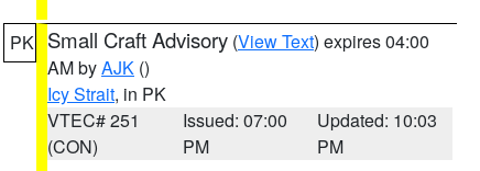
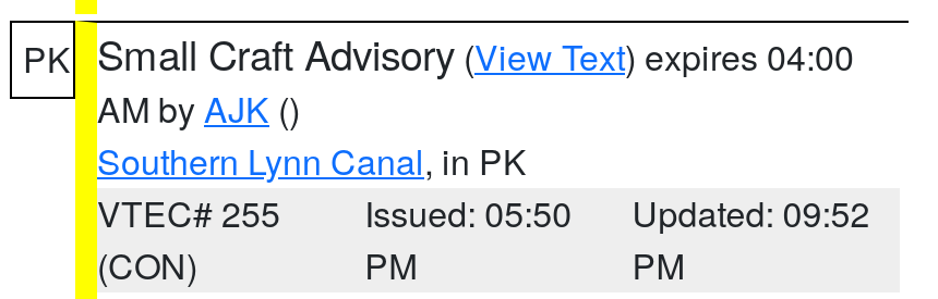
- Icy Strait, in PK
- VTEC# 251
+ Southern Lynn Canal, in PK
+ VTEC# 255

- Issued: 07:00
+ Issued: 05:50

- Updated: 10:03
+ Updated: 09:52
